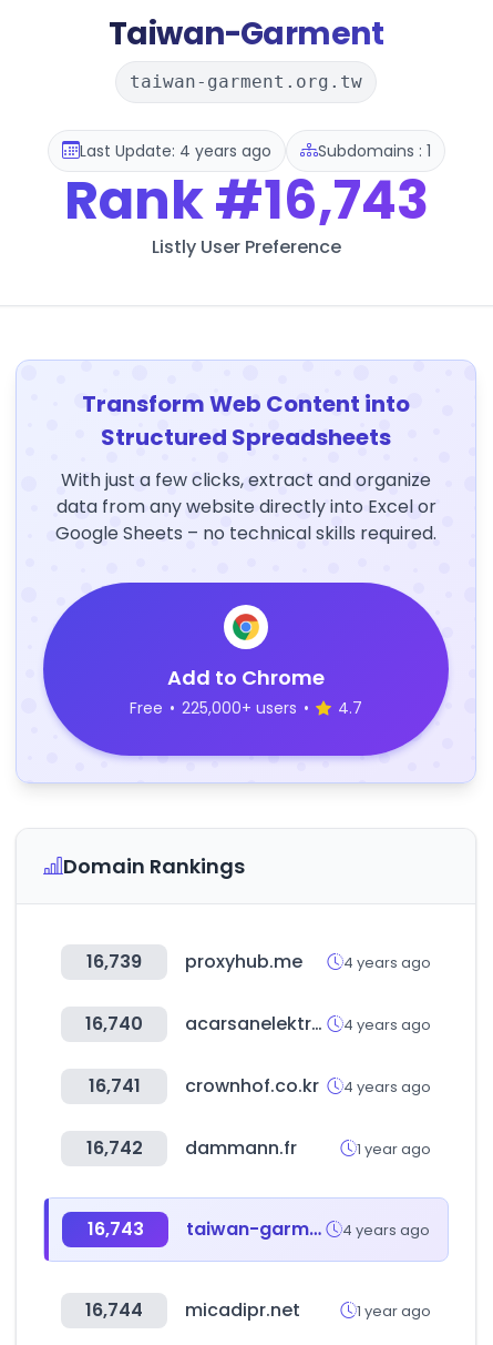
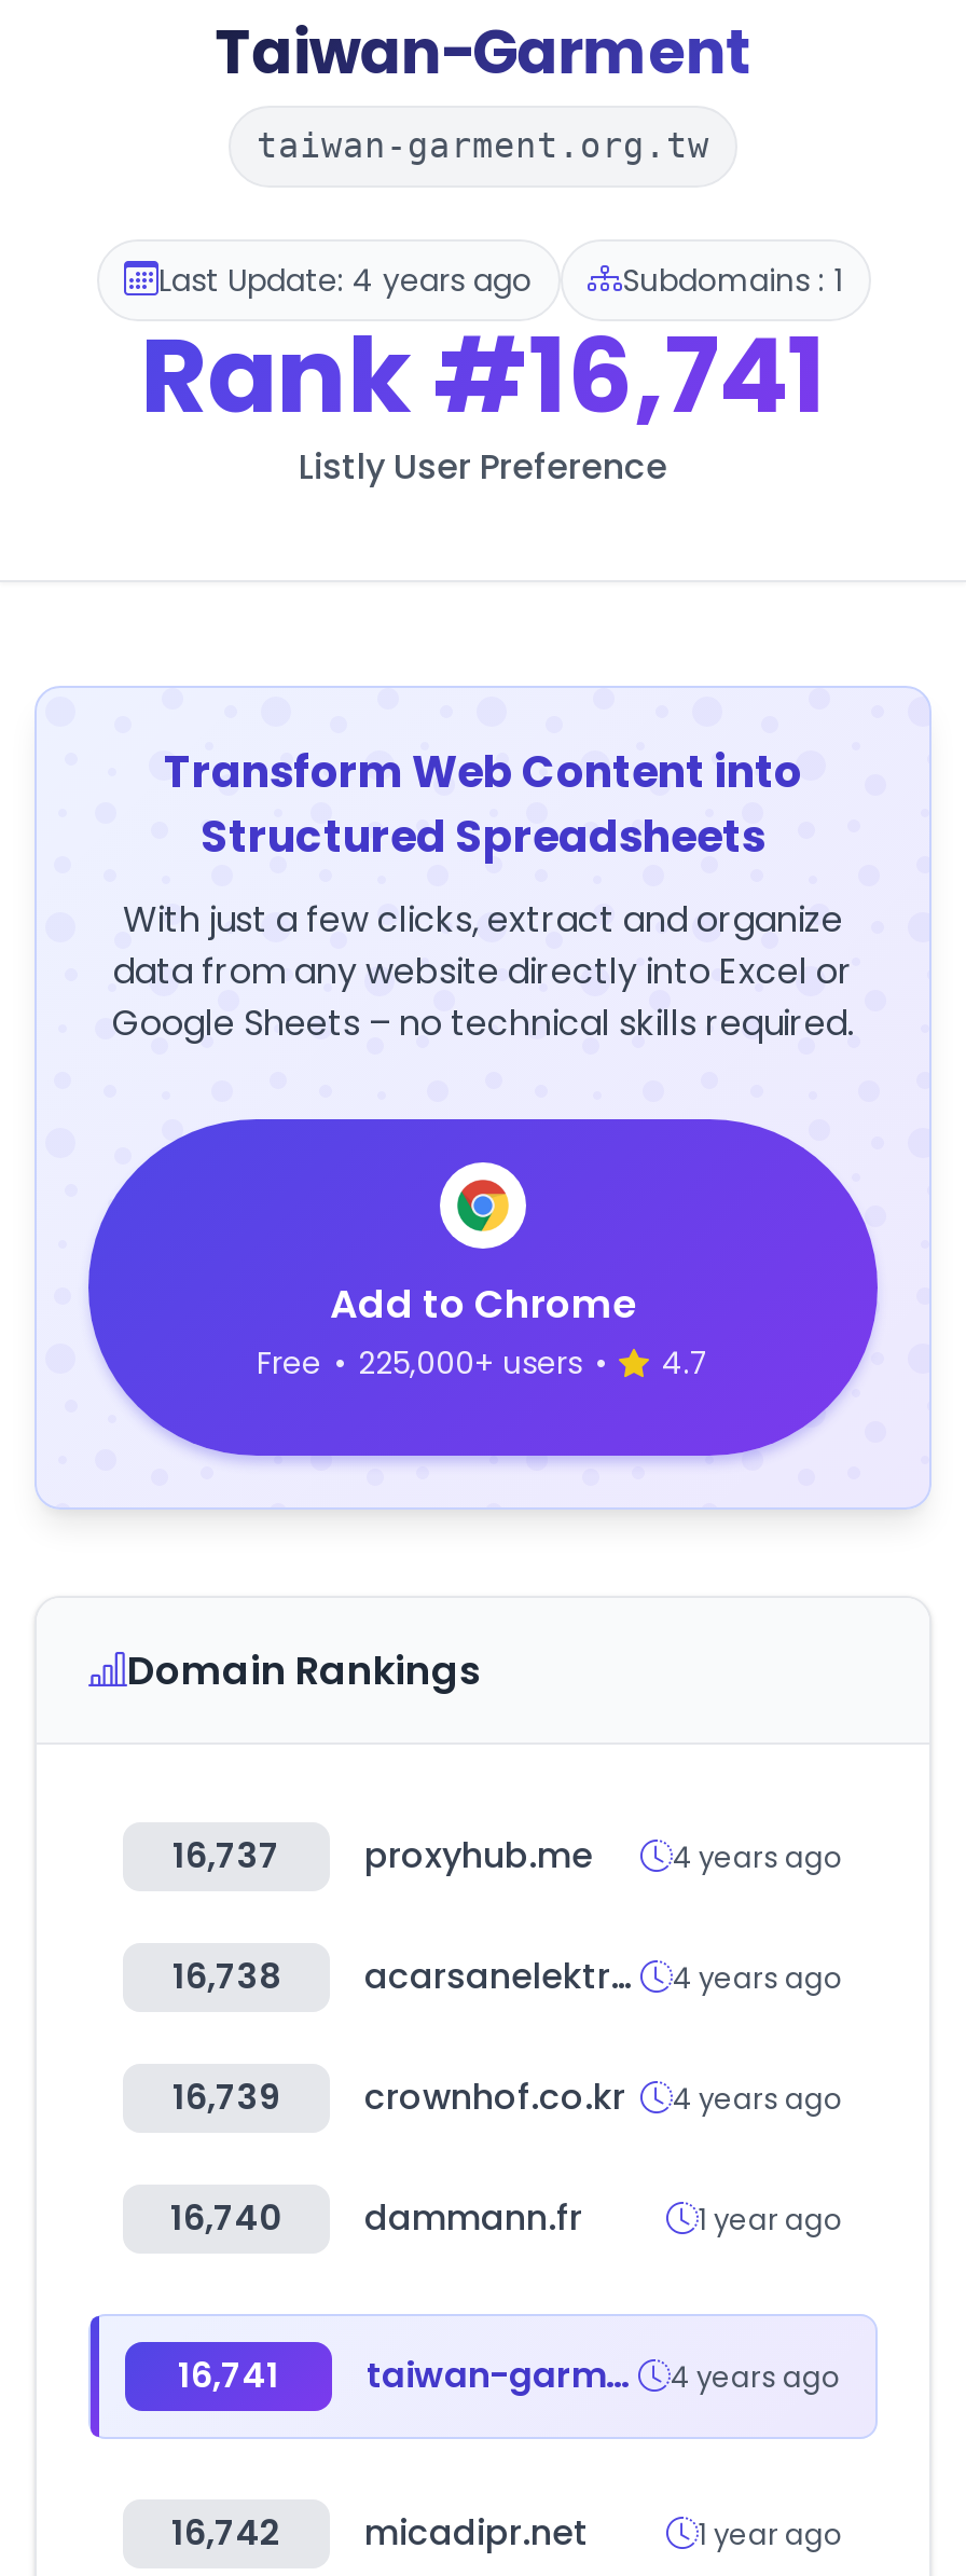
- Rank #16,743
+ Rank #16,741

- 16,739 proxyhub.me 4 years ago
+ 16,737 proxyhub.me 4 years ago

- 16,740
+ 16,738

- 16,741 crownhof.co.kr 4 years ago
+ 16,739 crownhof.co.kr 4 years ago

- 16,742 dammann.fr
+ 16,740 dammann.fr

- 16,743
+ 16,741

- 16,744 micadipr.net
+ 16,742 micadipr.net
